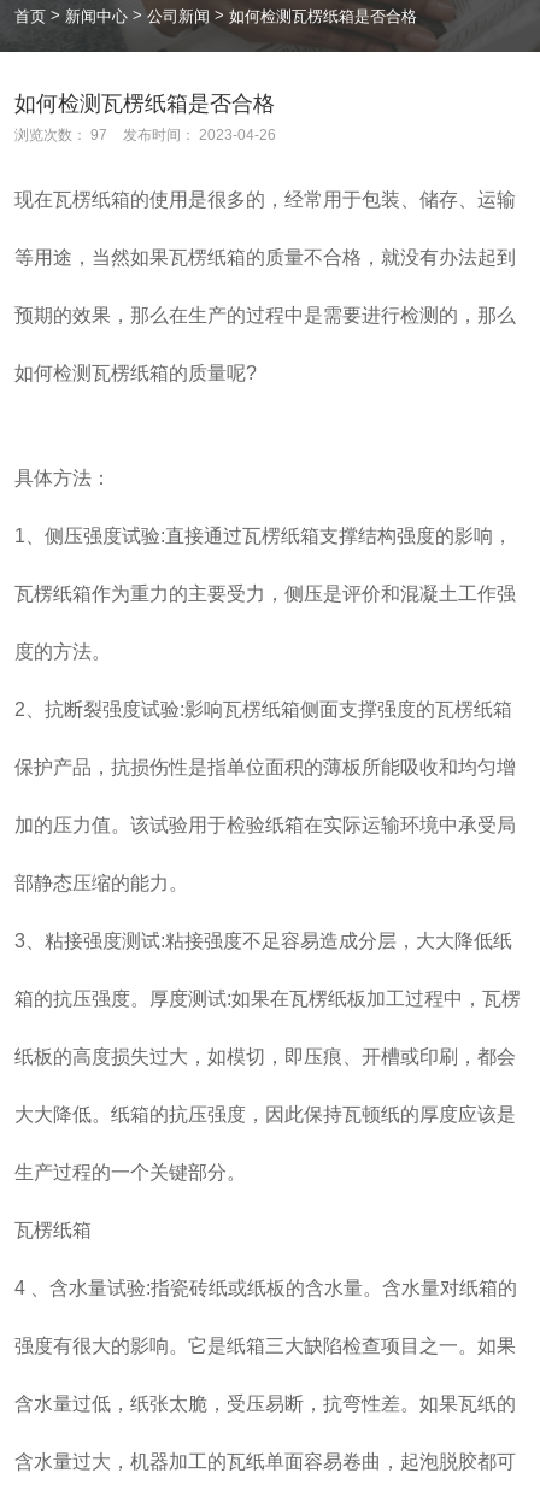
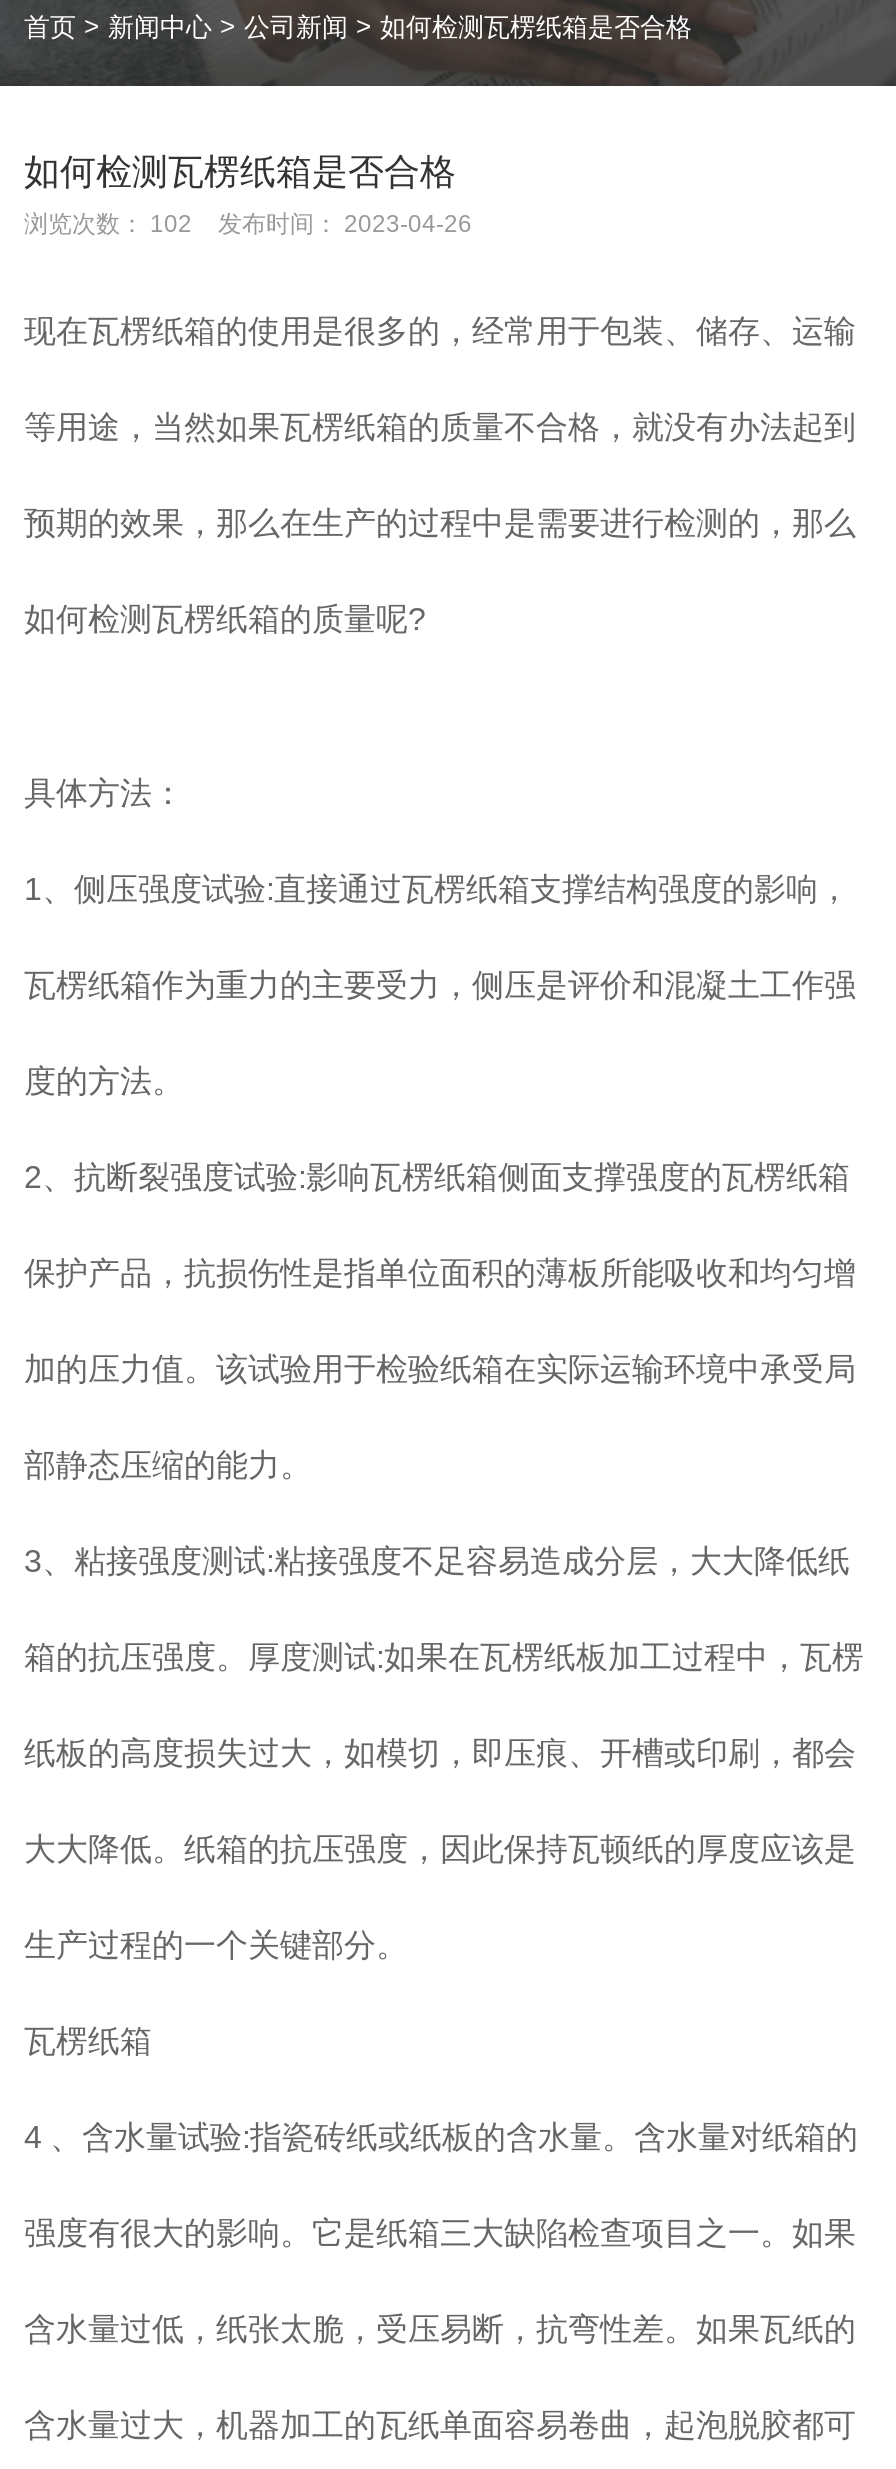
- 浏览次数：97 发布时间： 2023-04-26
+ 浏览次数：102 发布时间： 2023-04-26
